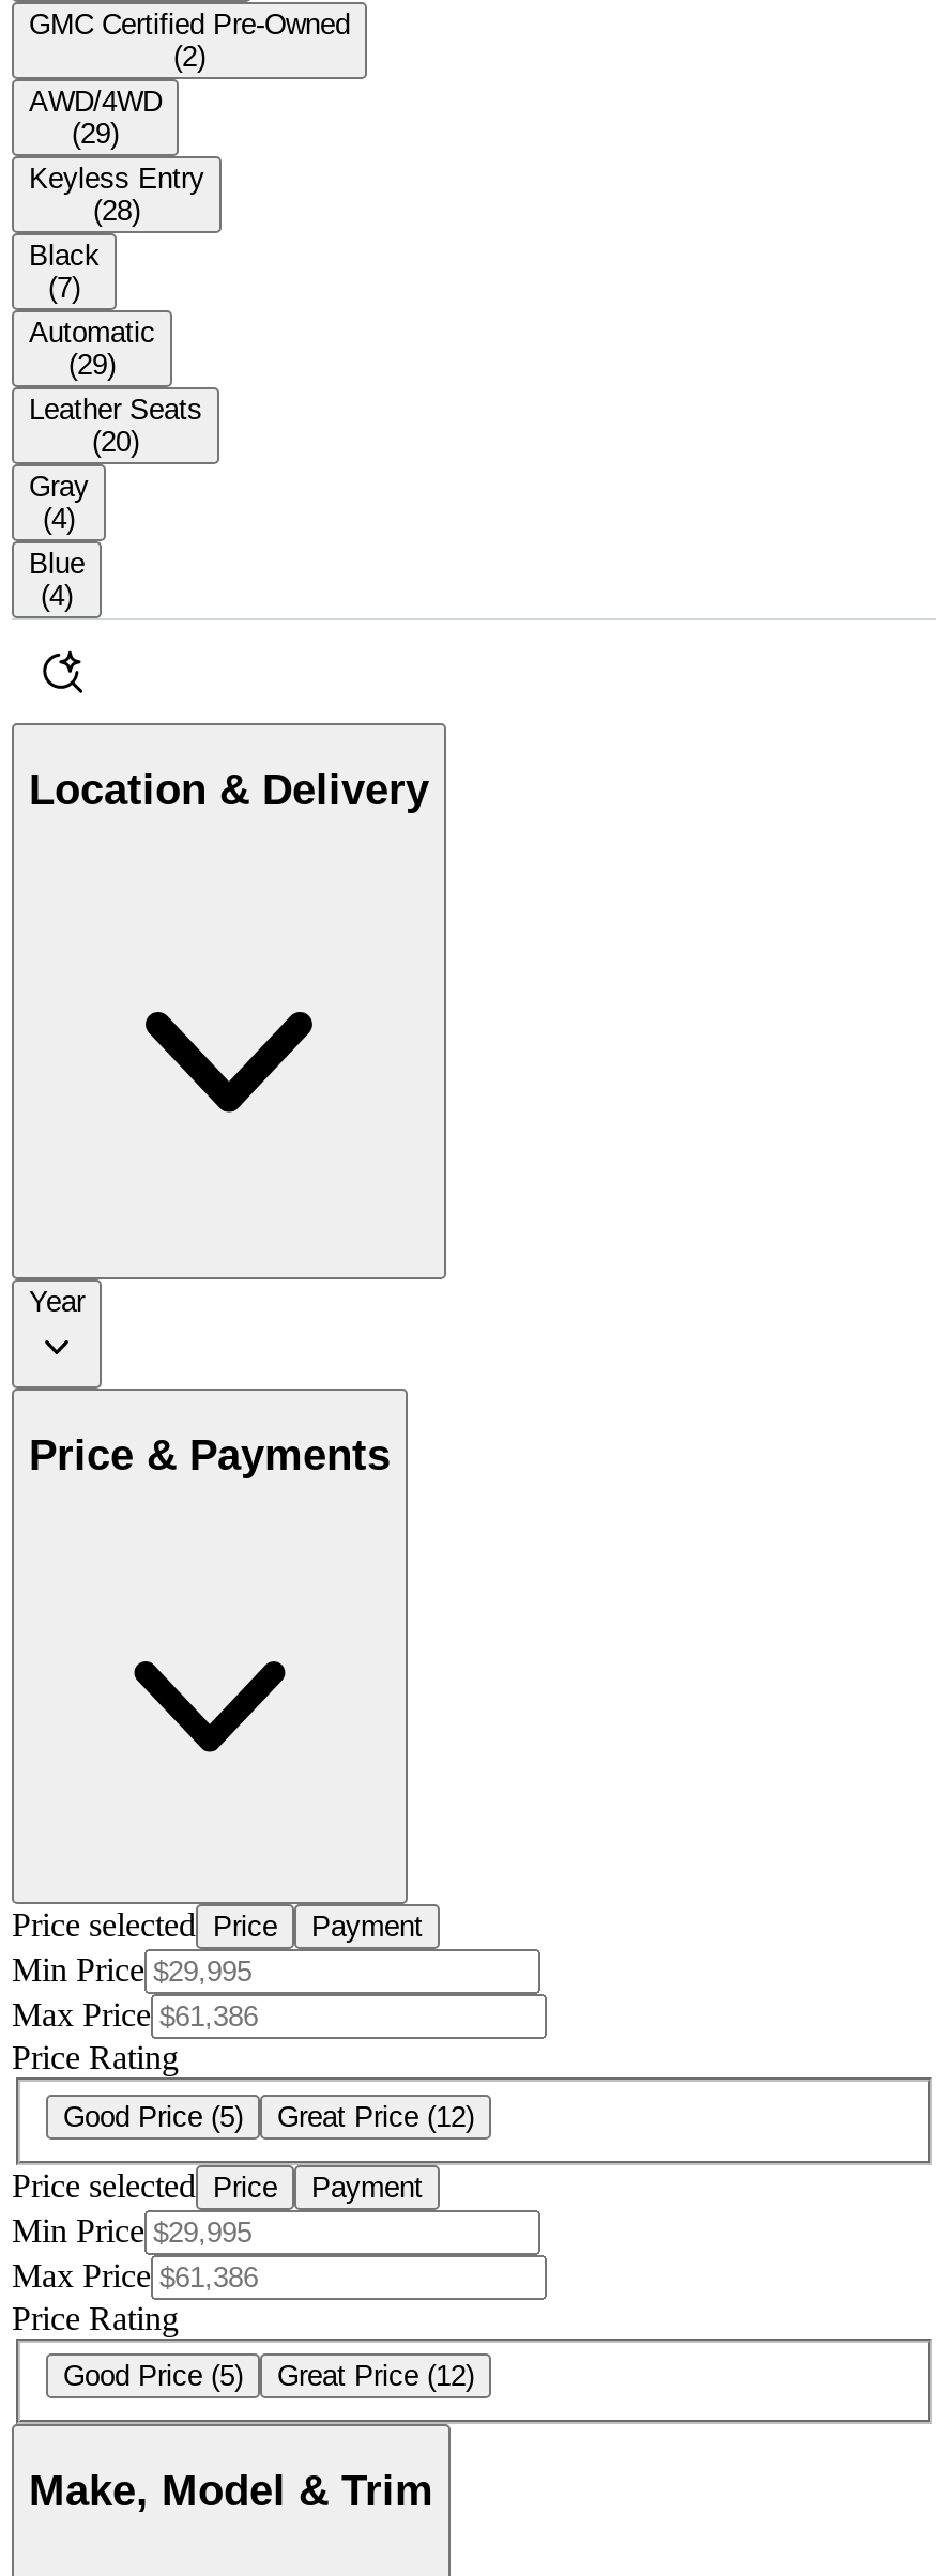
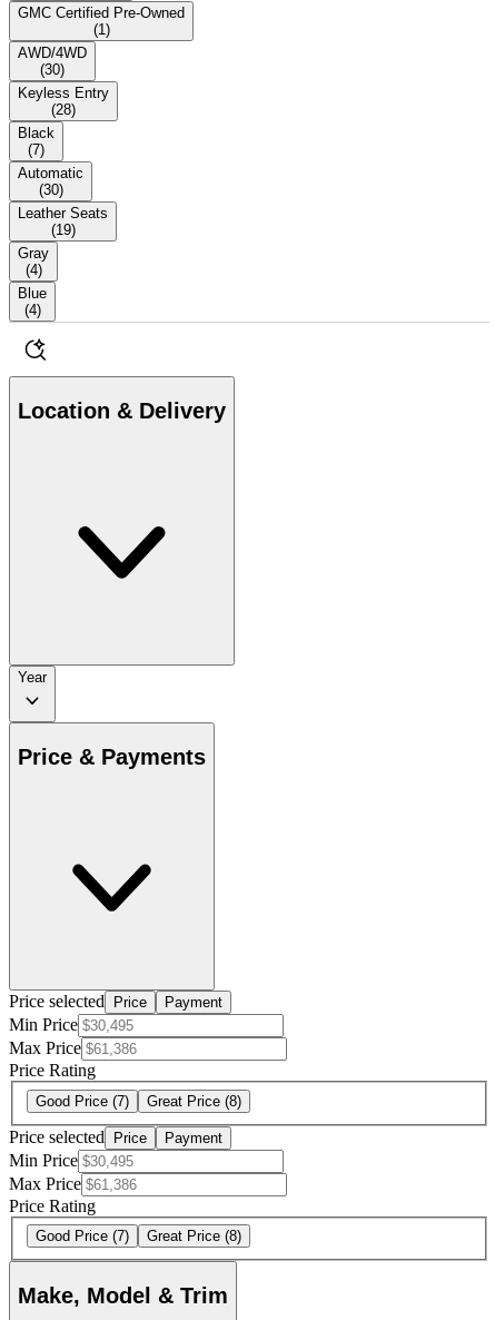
- (2)
+ (1)

- (29)
+ (30)

- (29)
+ (30)

- (20)
+ (19)

- Good Price (5)
+ Good Price (7)

- Great Price (12)
+ Great Price (8)

- Good Price (5)
+ Good Price (7)

- Great Price (12)
+ Great Price (8)
